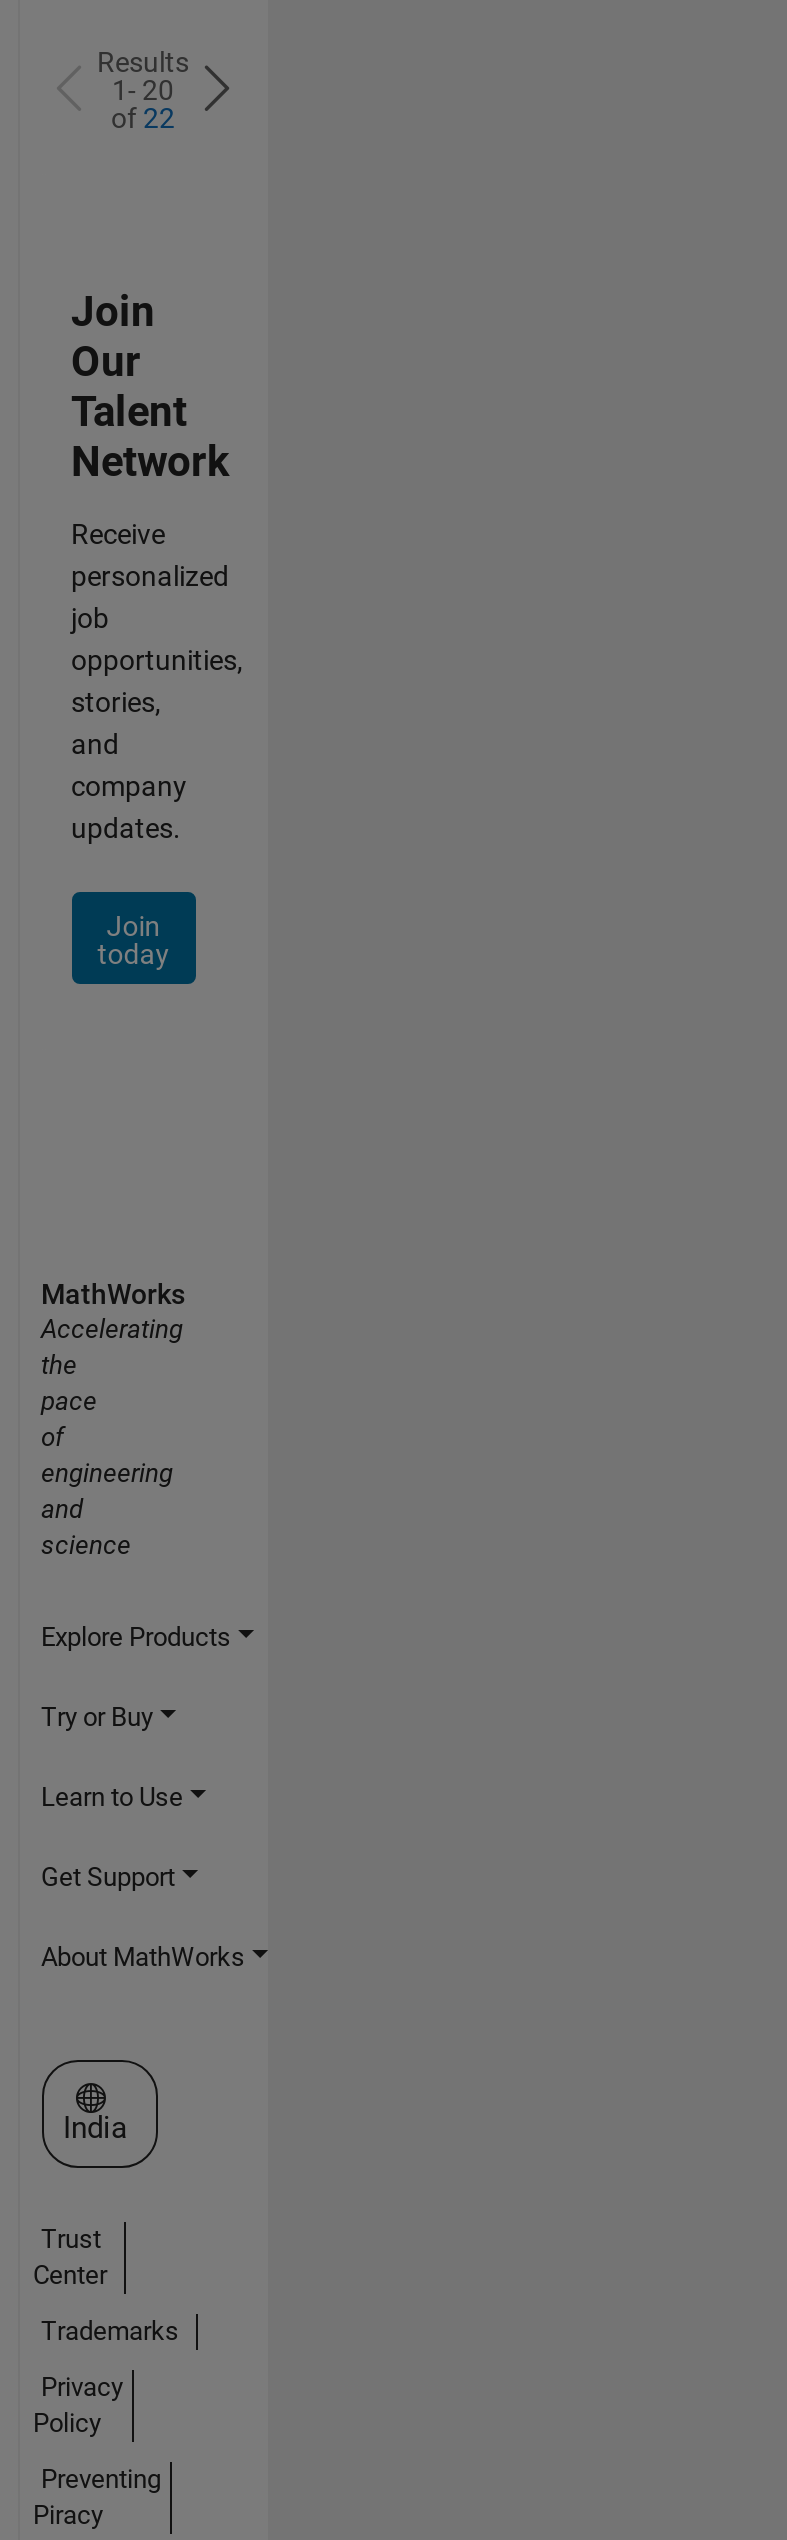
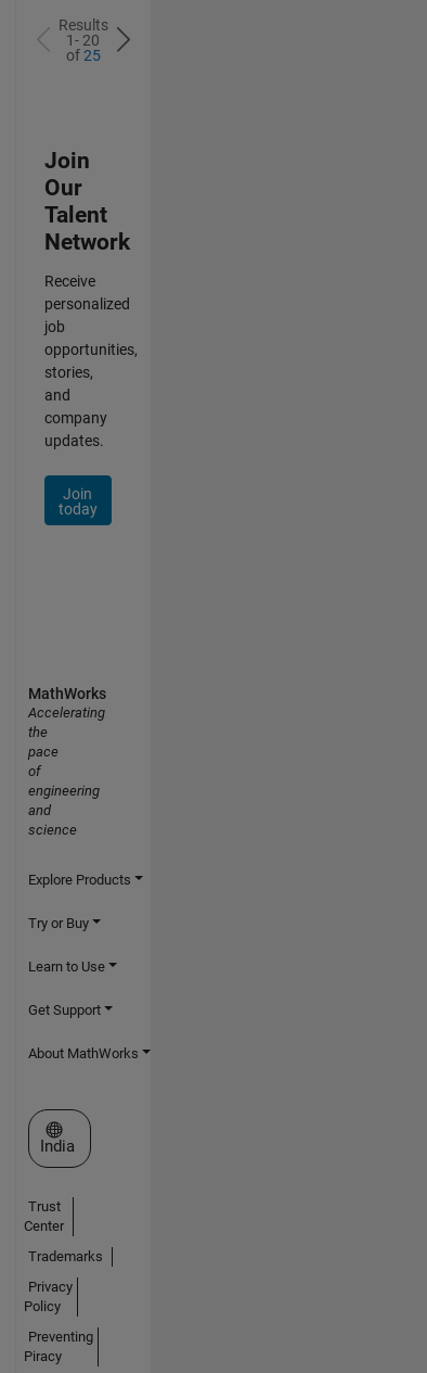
- of 22
+ of 25
